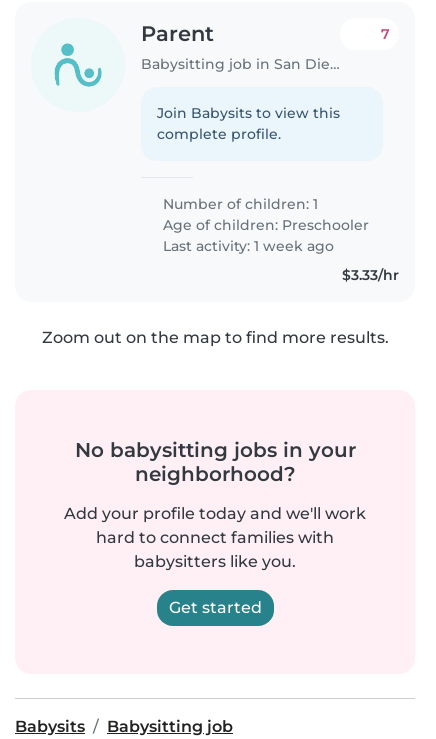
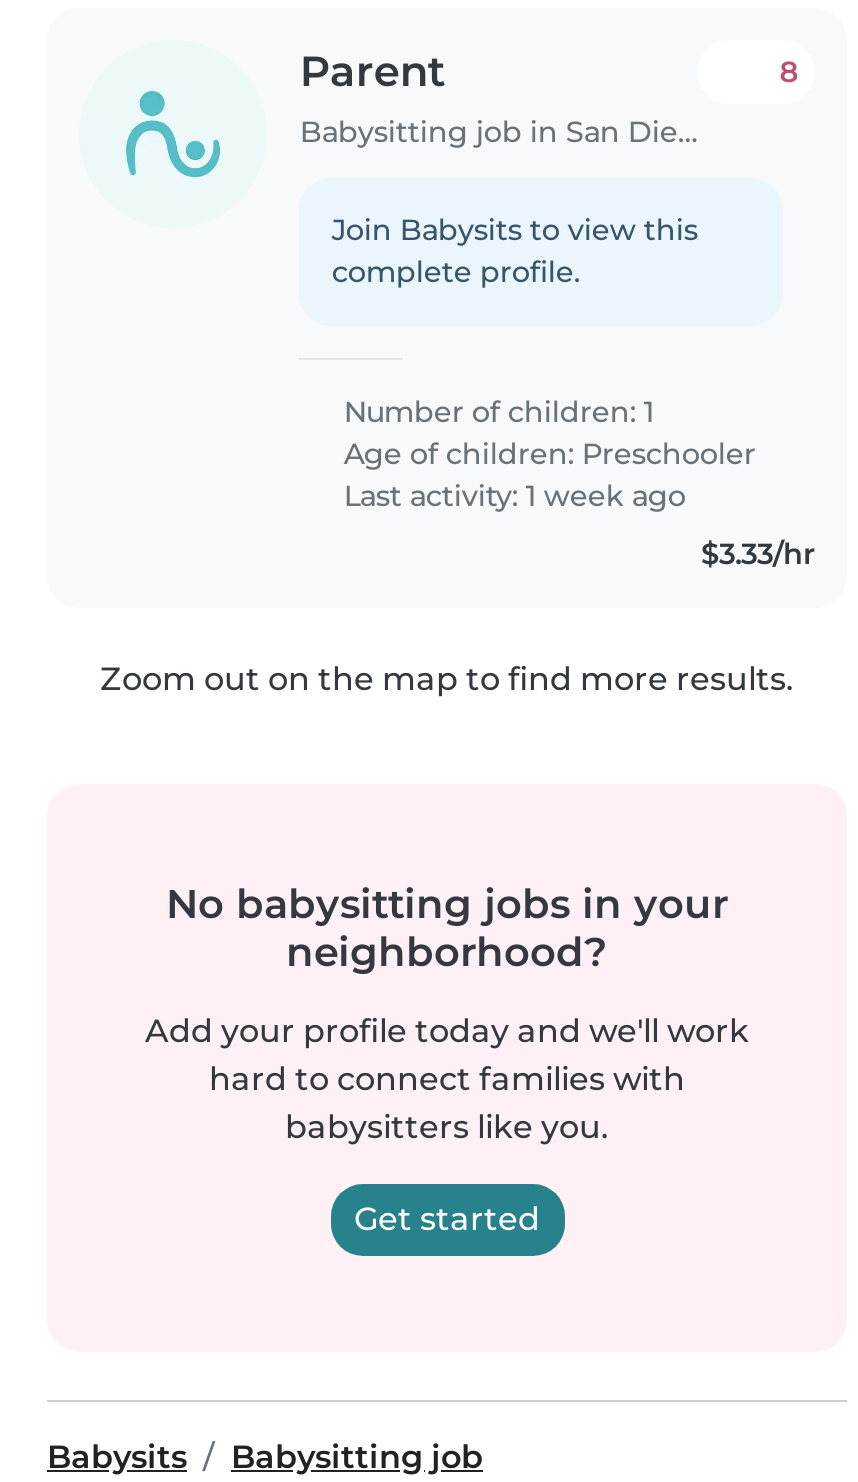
- 7
+ 8
